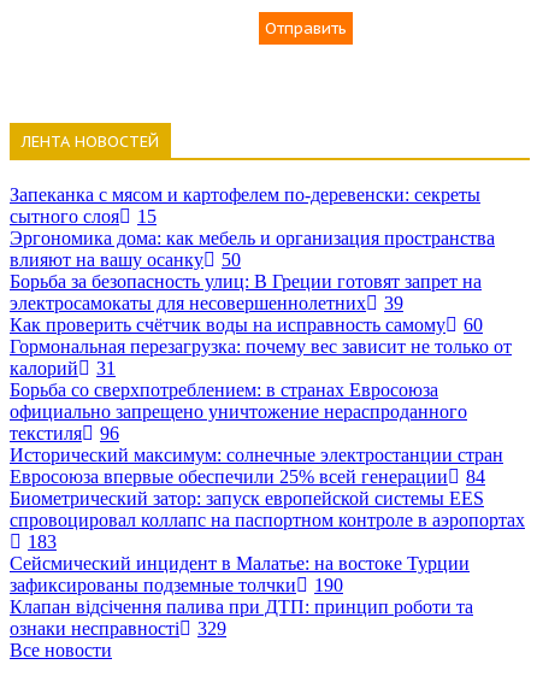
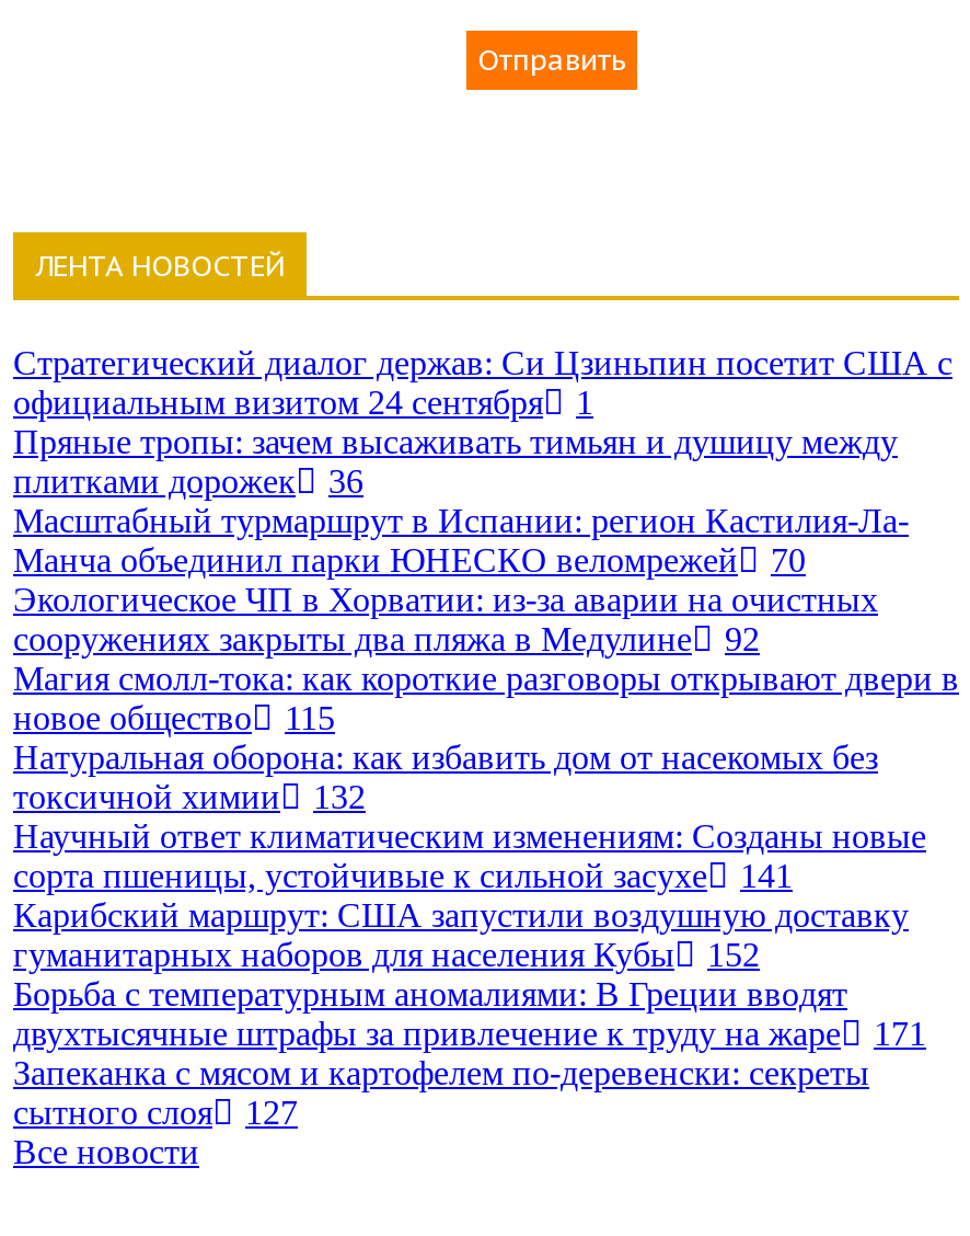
+ Стратегический диалог держав: Си Цзиньпин посетит США с
+ официальным визитом 24 сентября
+ 1
+ Пряные тропы: зачем высаживать тимьян и душицу между
+ плитками дорожек
+ 36
+ Масштабный турмаршрут в Испании: регион Кастилия-Ла-
+ Манча объединил парки ЮНЕСКО веломрежей
+ 70
+ Экологическое ЧП в Хорватии: из-за аварии на очистных
+ сооружениях закрыты два пляжа в Медулине
+ 92
+ Магия смолл-тока: как короткие разговоры открывают двери в
+ новое общество
+ 115
+ Натуральная оборона: как избавить дом от насекомых без
+ токсичной химии
+ 132
+ Научный ответ климатическим изменениям: Созданы новые
+ сорта пшеницы, устойчивые к сильной засухе
+ 141
+ Карибский маршрут: США запустили воздушную доставку
+ гуманитарных наборов для населения Кубы
+ 152
+ Борьба с температурным аномалиями: В Греции вводят
+ двухтысячные штрафы за привлечение к труду на жаре
+ 171

moved down: Запеканка с мясом и картофелем по-деревенски: секреты | сытного слоя

- 15
- Эргономика дома: как мебель и организация пространства
- влияют на вашу осанку
- 50
- Борьба за безопасность улиц: В Греции готовят запрет на
- электросамокаты для несовершеннолетних
- 39
- Как проверить счётчик воды на исправность самому
- 60
- Гормональная перезагрузка: почему вес зависит не только от
- калорий
- 31
- Борьба со сверхпотреблением: в странах Евросоюза
- официально запрещено уничтожение нераспроданного
- текстиля
- 96
- Исторический максимум: солнечные электростанции стран
- Евросоюза впервые обеспечили 25% всей генерации
- 84
- Биометрический затор: запуск европейской системы EES
- спровоцировал коллапс на паспортном контроле в аэропортах
- 183
- Сейсмический инцидент в Малатье: на востоке Турции
- зафиксированы подземные толчки
- 190
- Клапан відсічення палива при ДТП: принцип роботи та
- ознаки несправності
- 329
+ 127
